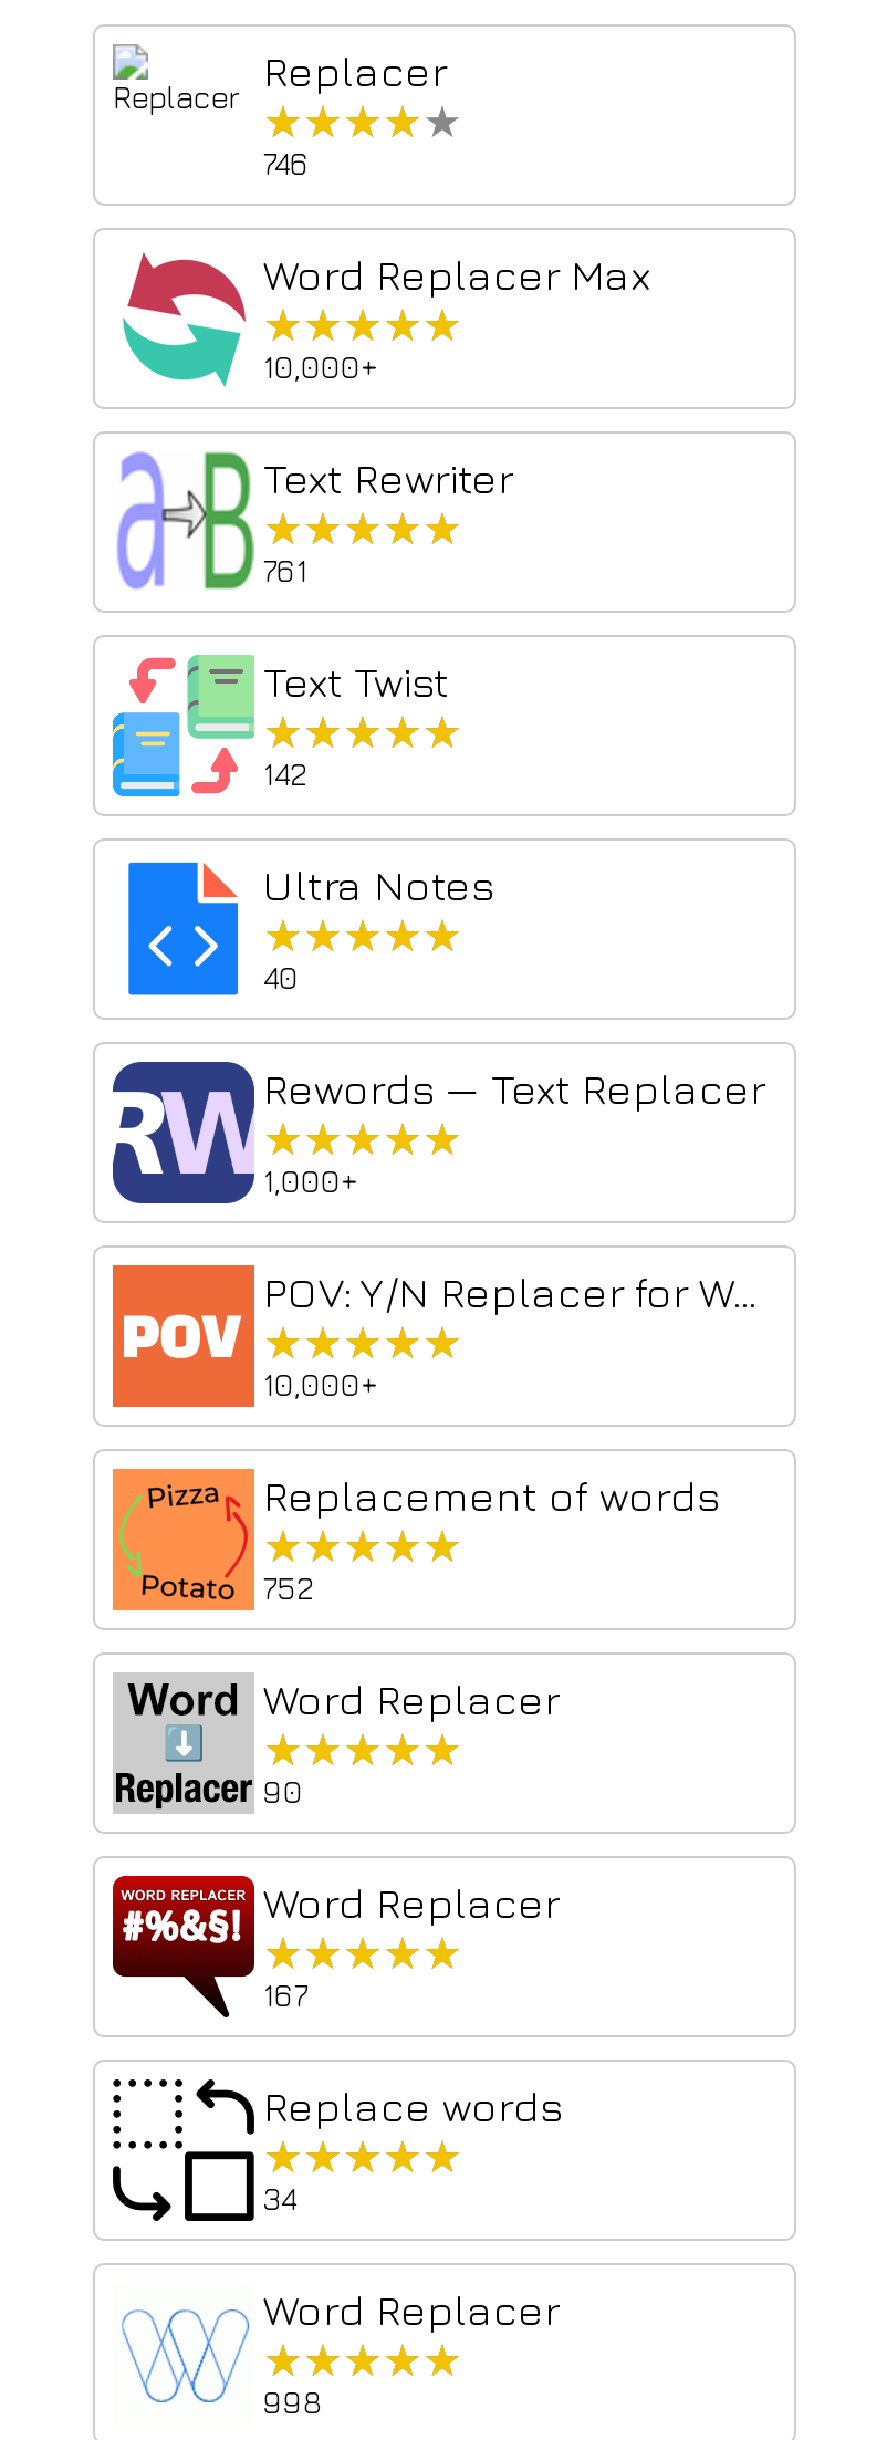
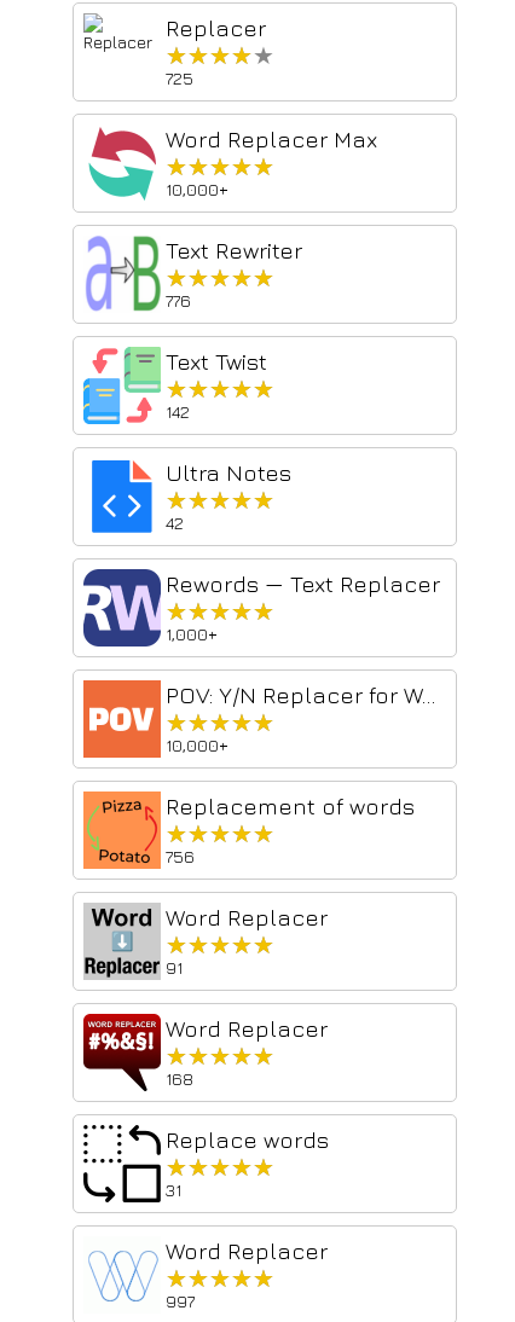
- 746
+ 725

- 761
+ 776

- 40
+ 42

- 752
+ 756

- 90
+ 91

- 167
+ 168

- 34
+ 31

- 998
+ 997
